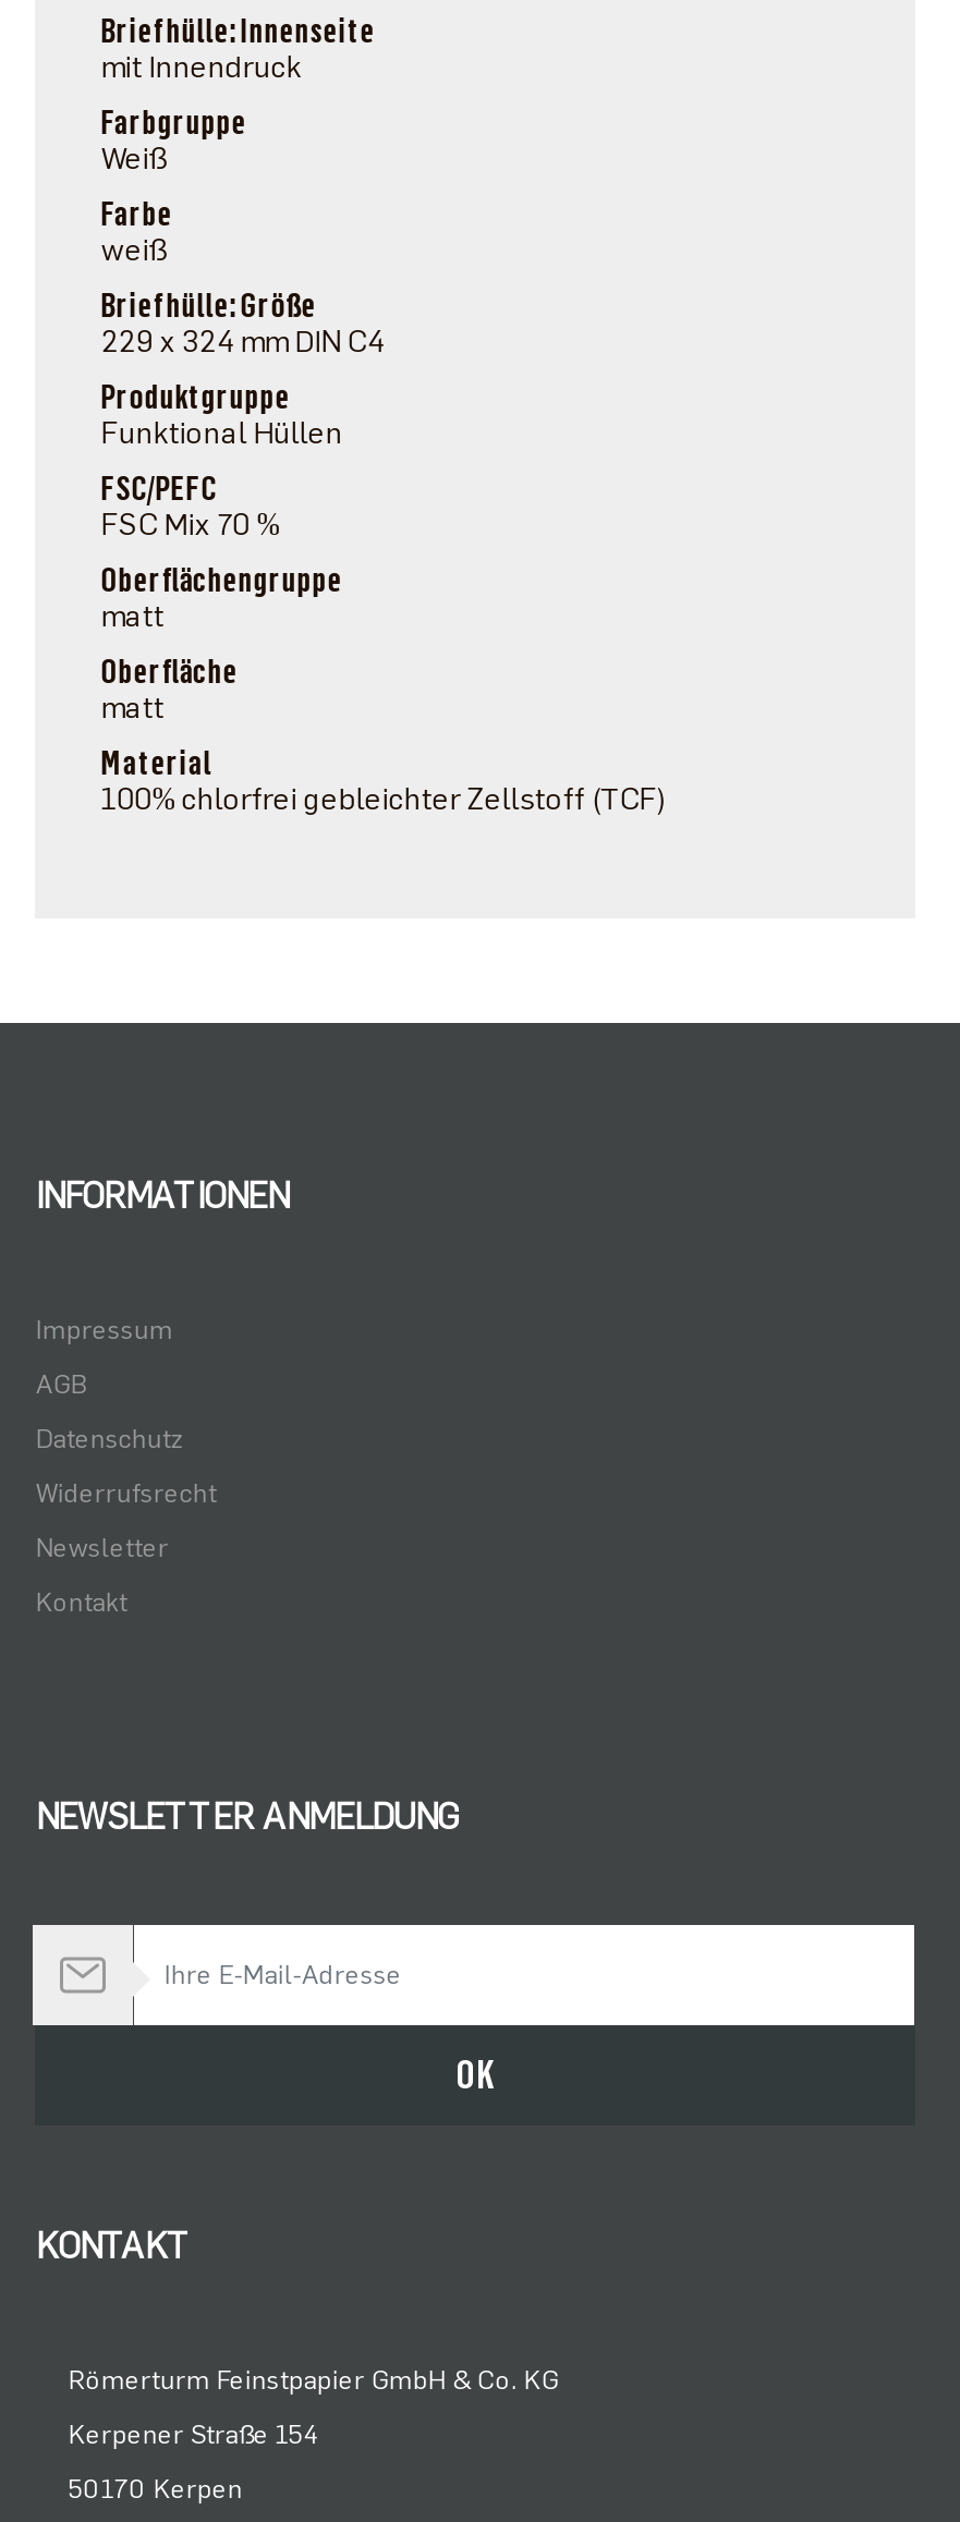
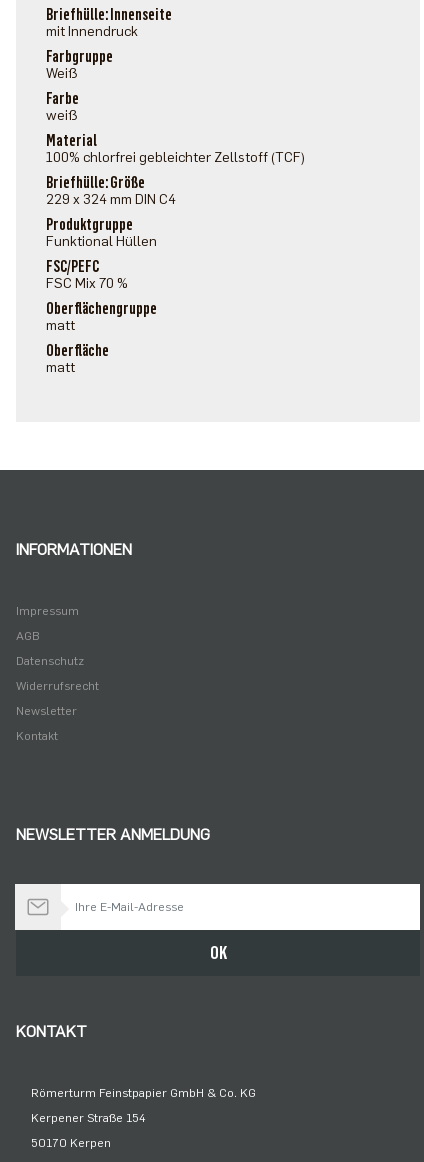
moved down: Briefhülle: Größe | 229 x 324 mm DIN C4 | Produktgruppe | ... | Oberfläche | matt

moved up: Material | 100% chlorfrei gebleichter Zellstoff (TCF)
